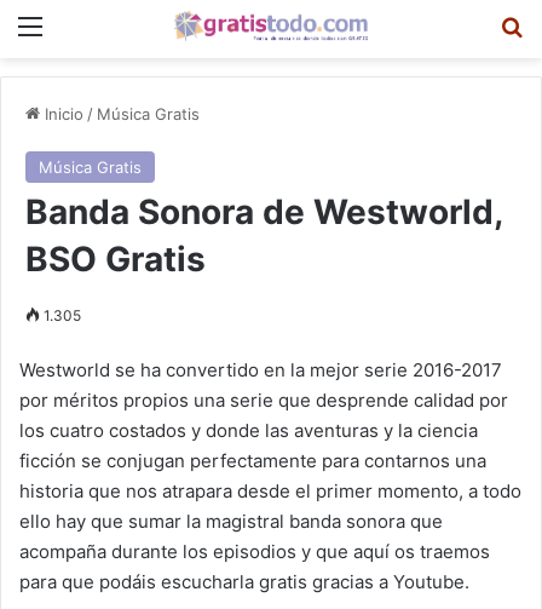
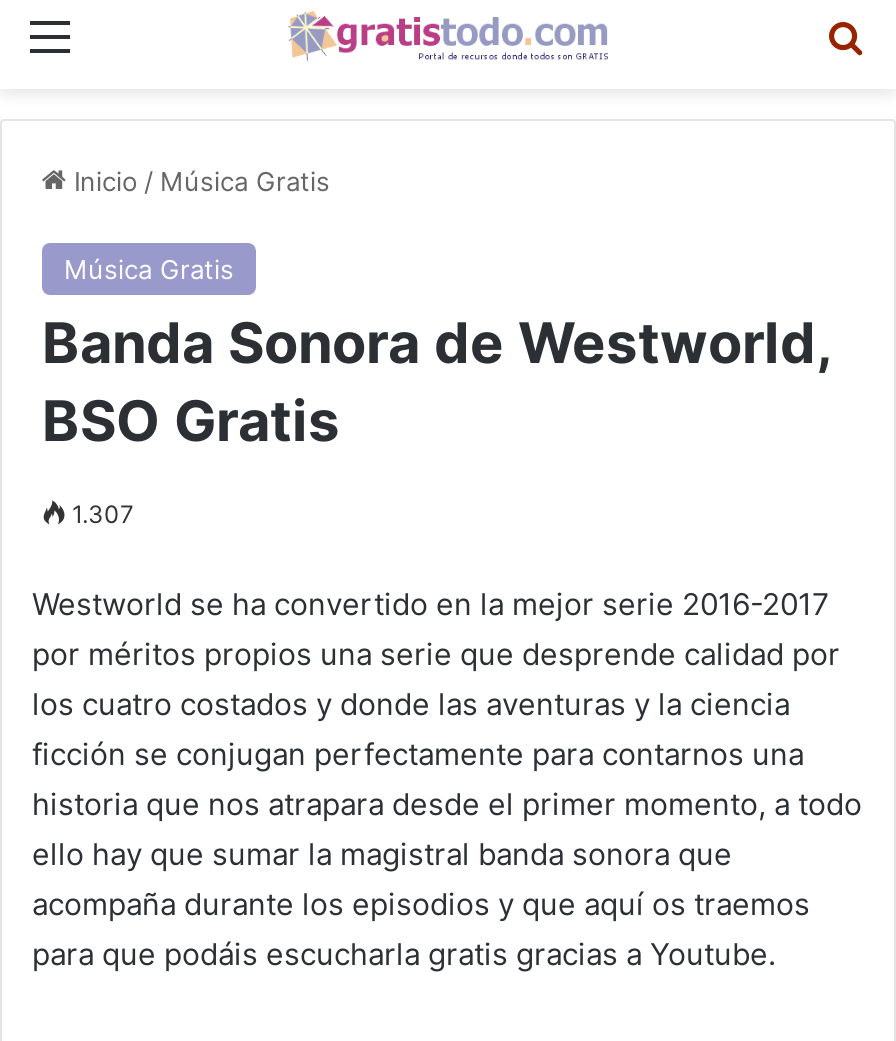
- 1.305
+ 1.307
